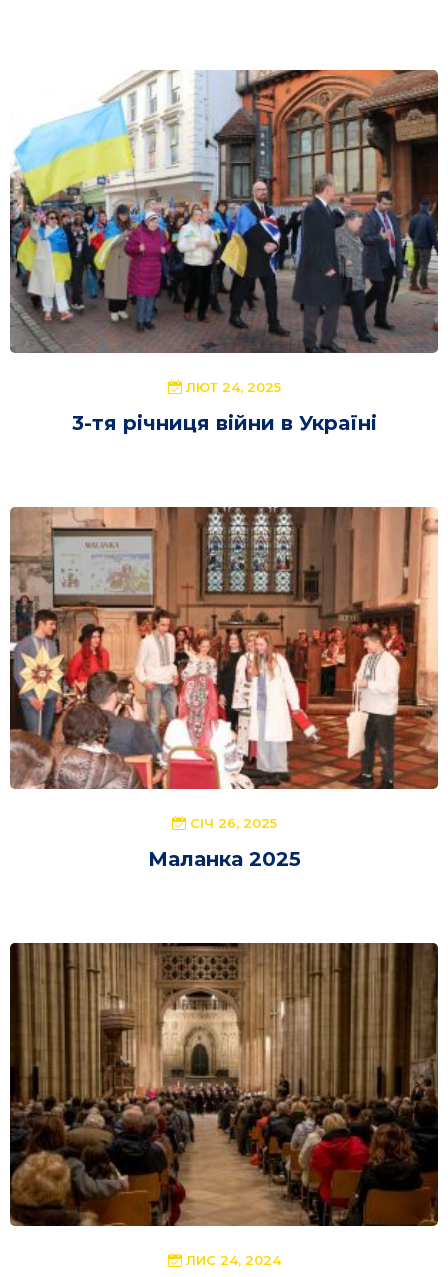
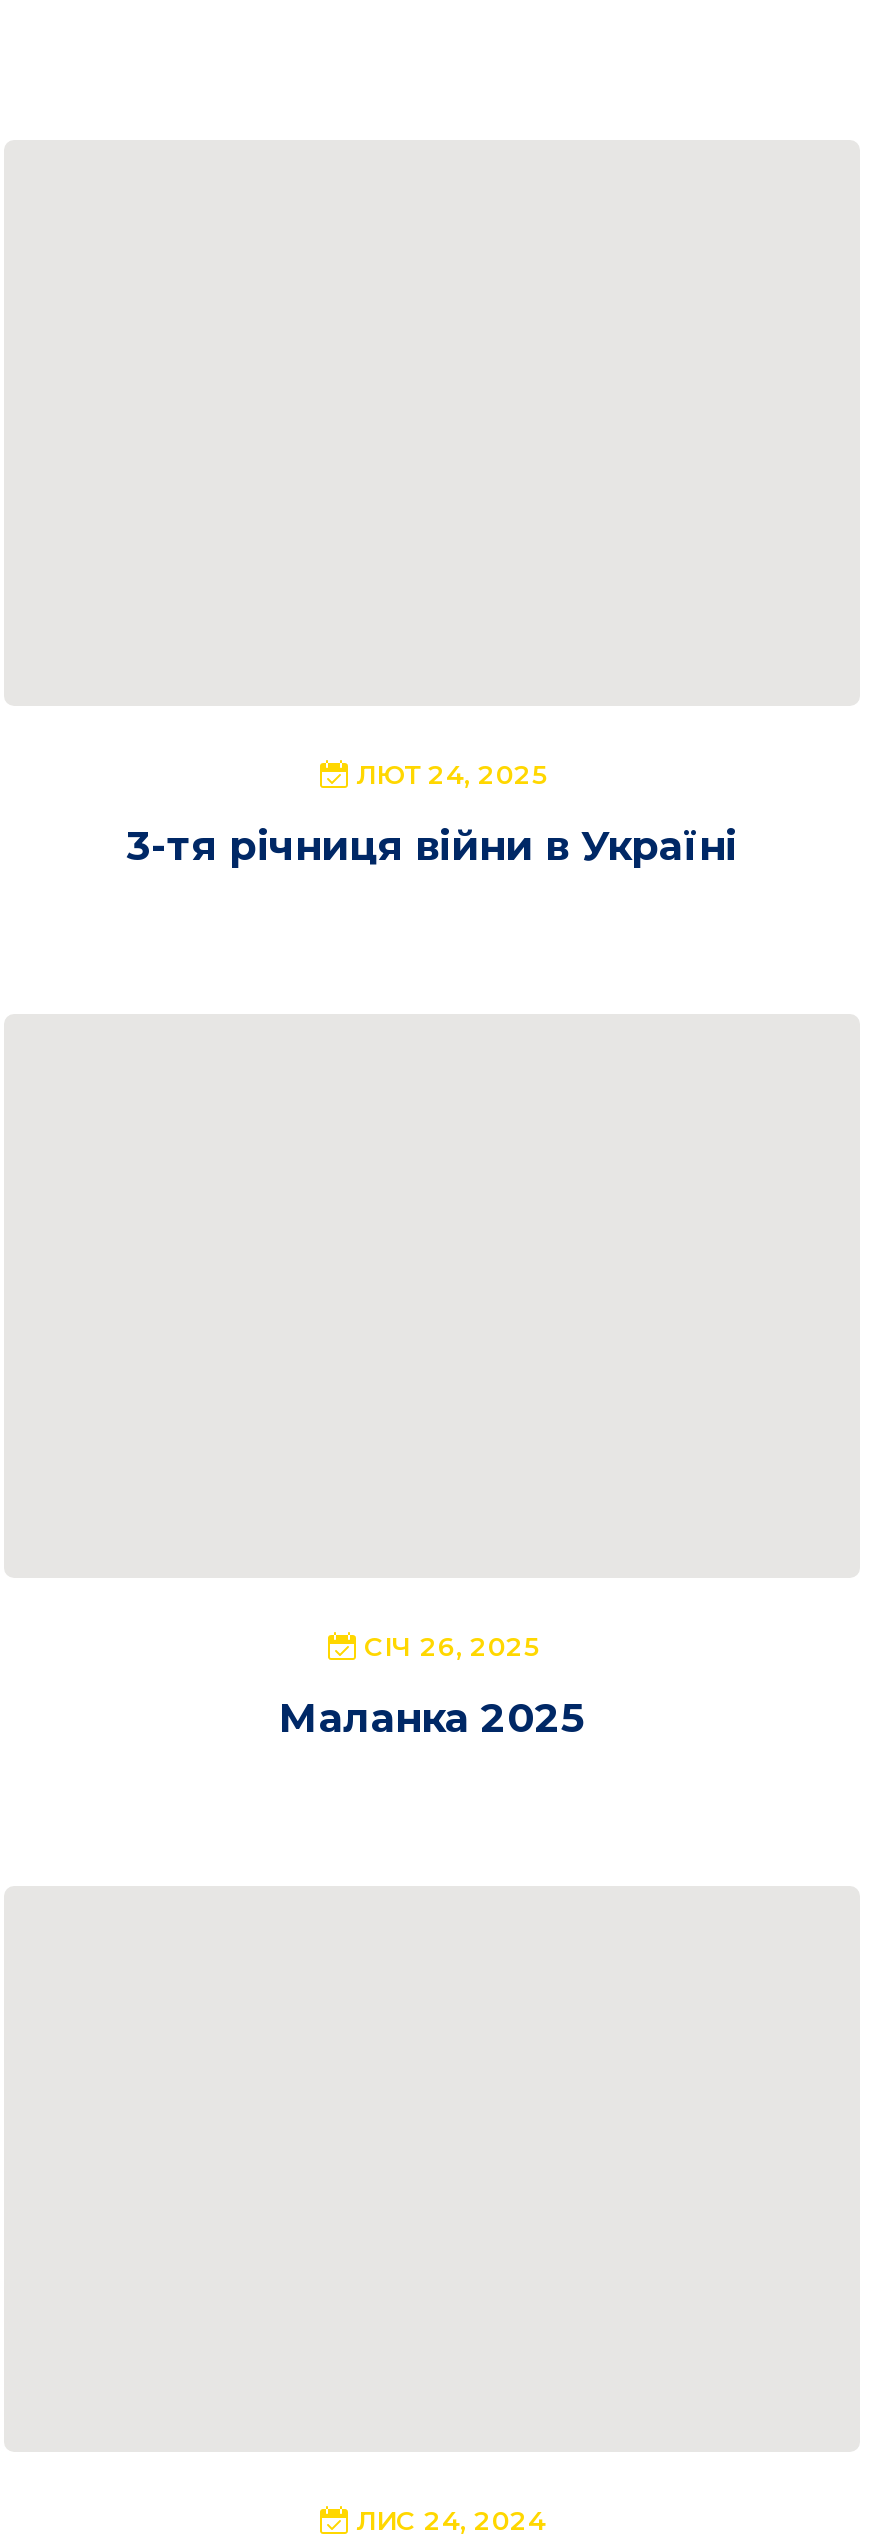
- [image]

- [image]

- [image]
